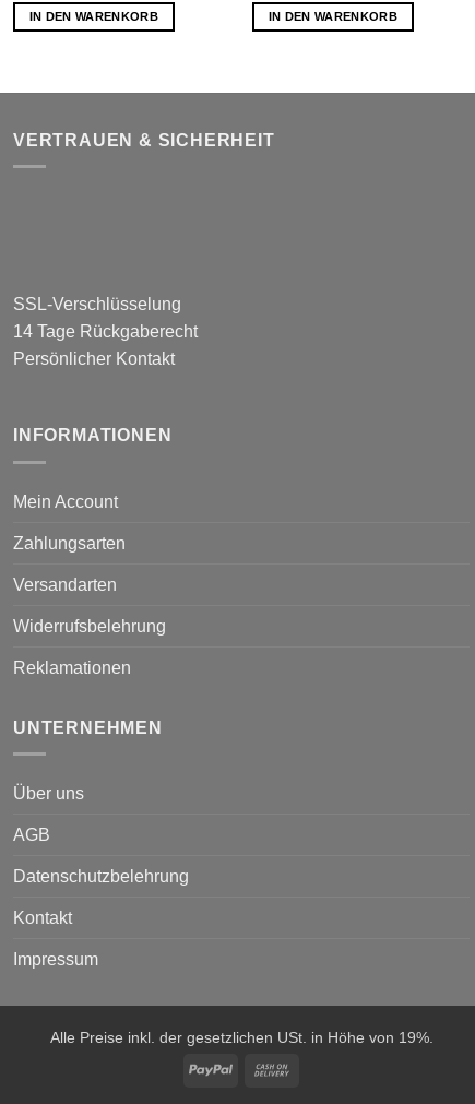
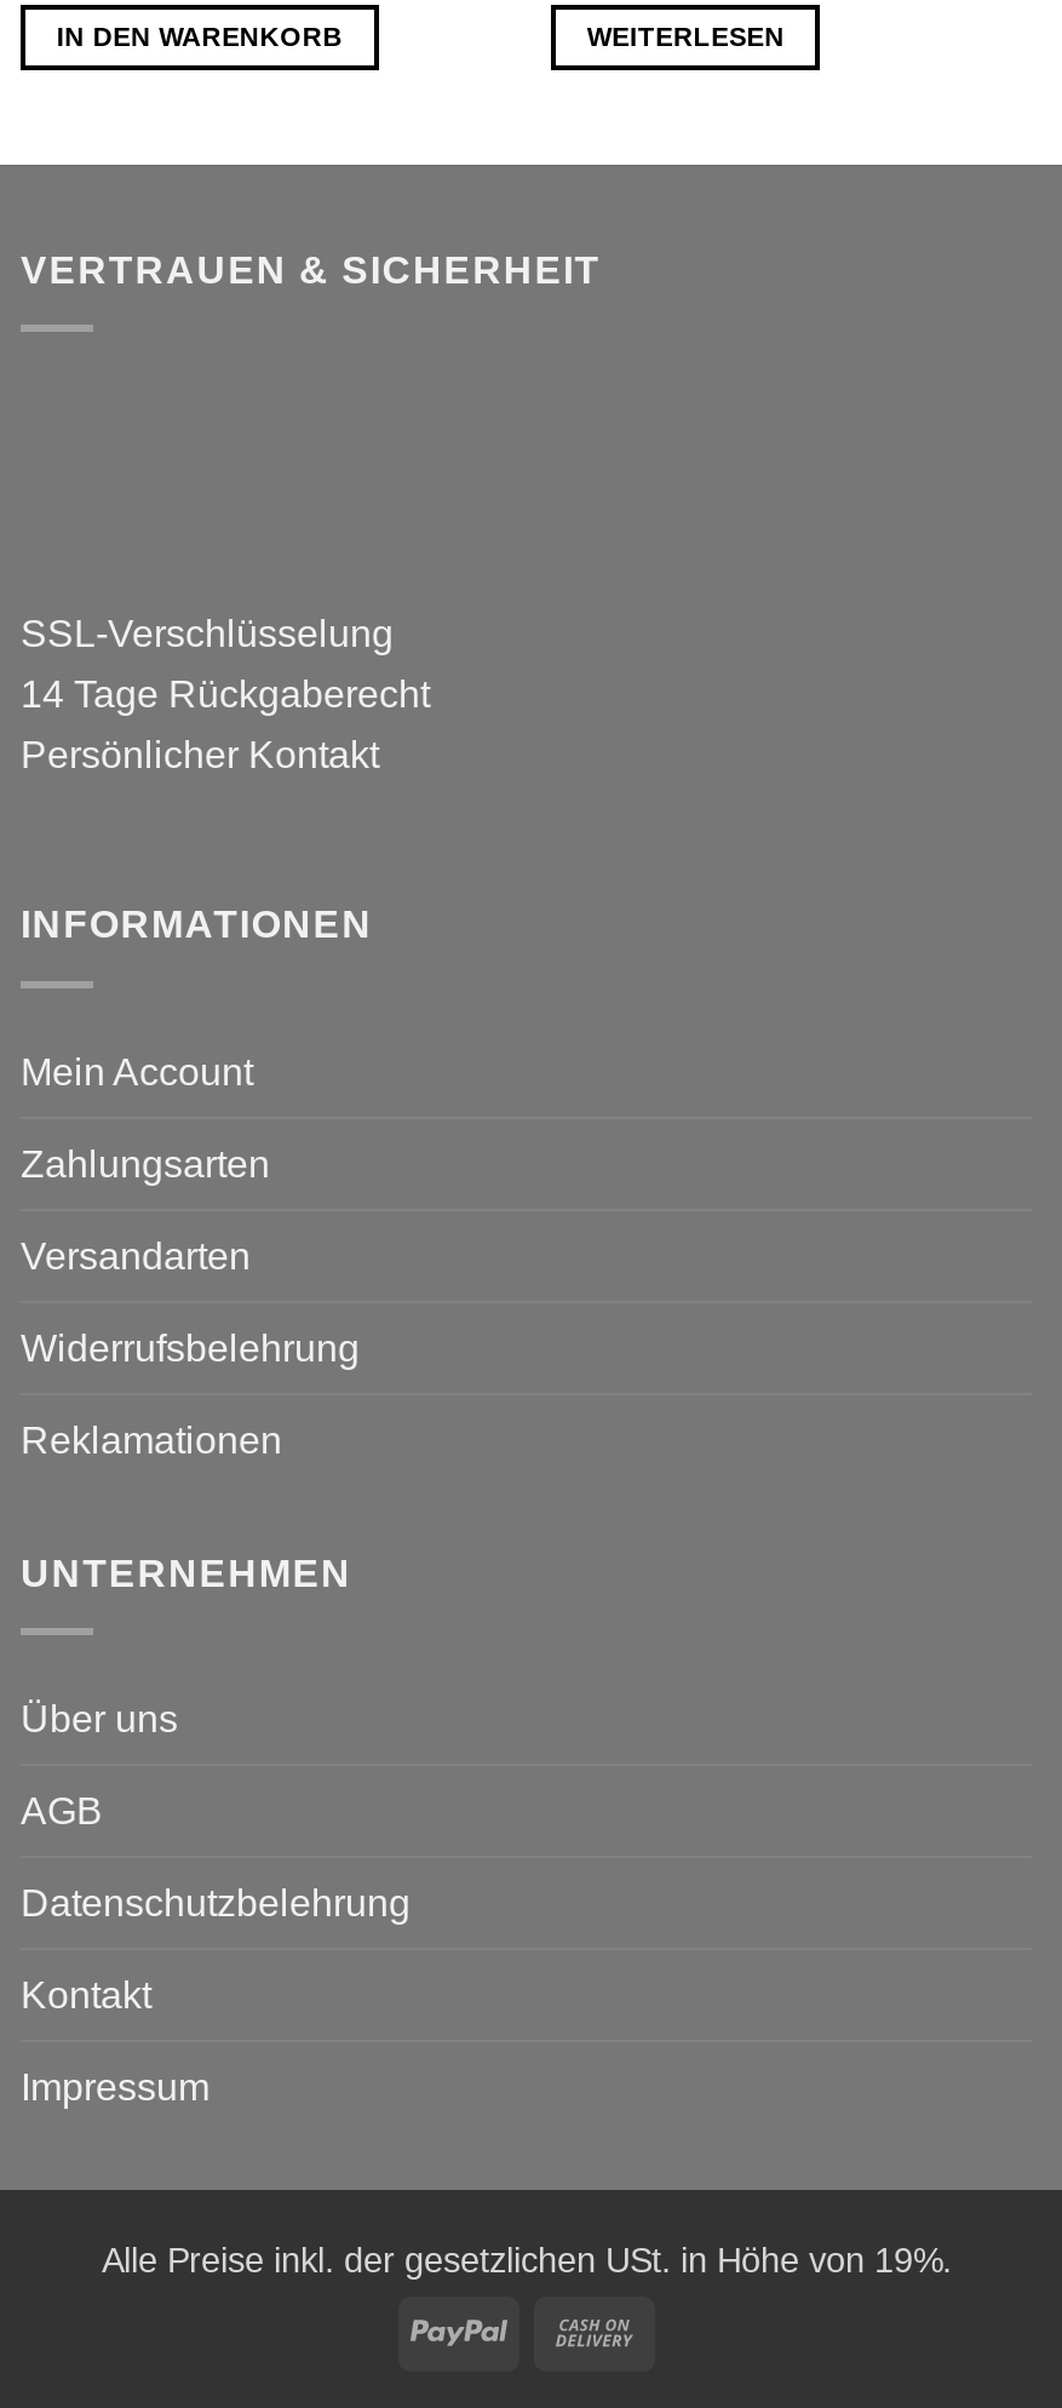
- IN DEN WARENKORB
+ WEITERLESEN
